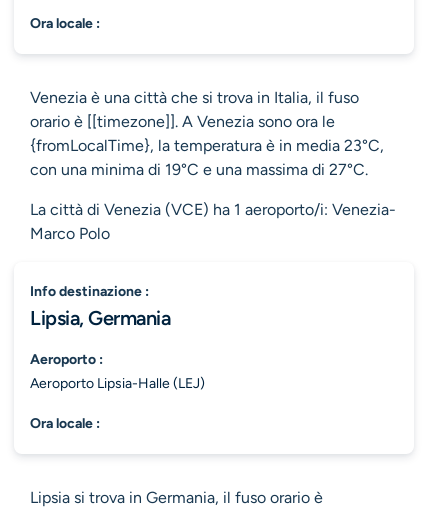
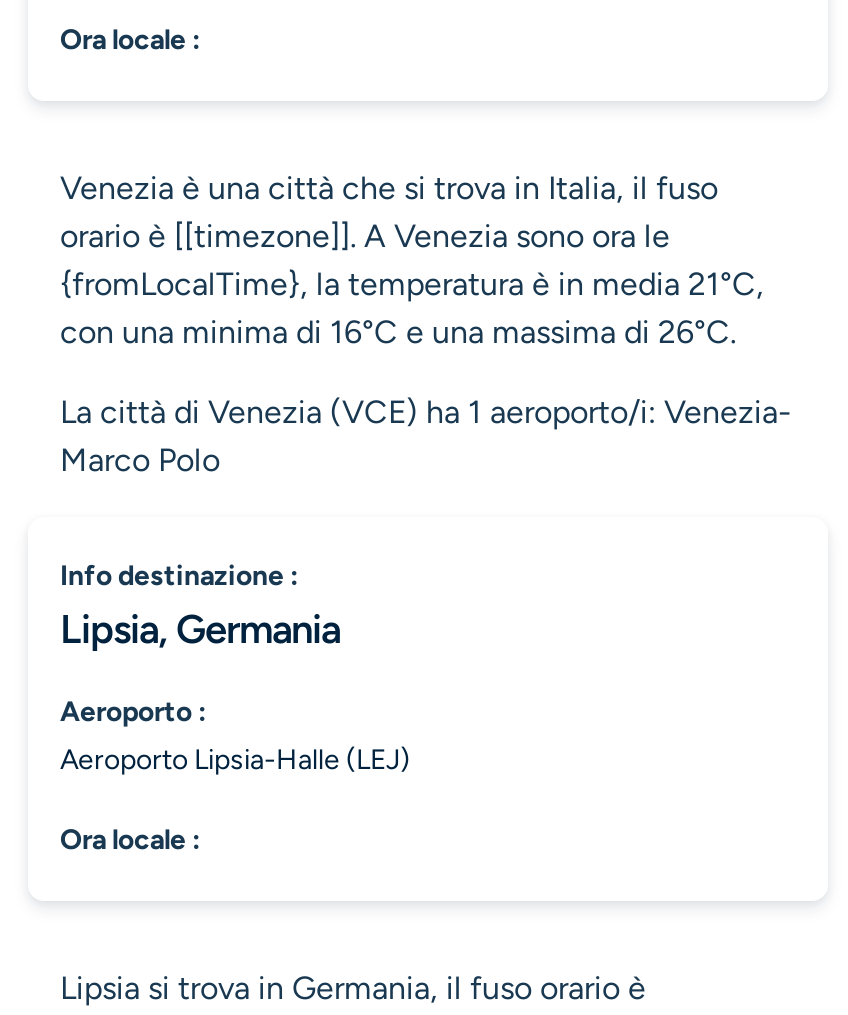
- {fromLocalTime}, la temperatura è in media 23°C,
+ {fromLocalTime}, la temperatura è in media 21°C,

- con una minima di 19°C e una massima di 27°C.
+ con una minima di 16°C e una massima di 26°C.
